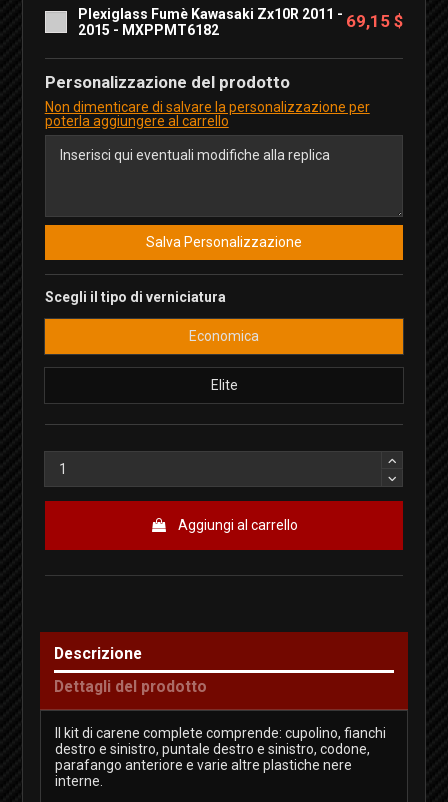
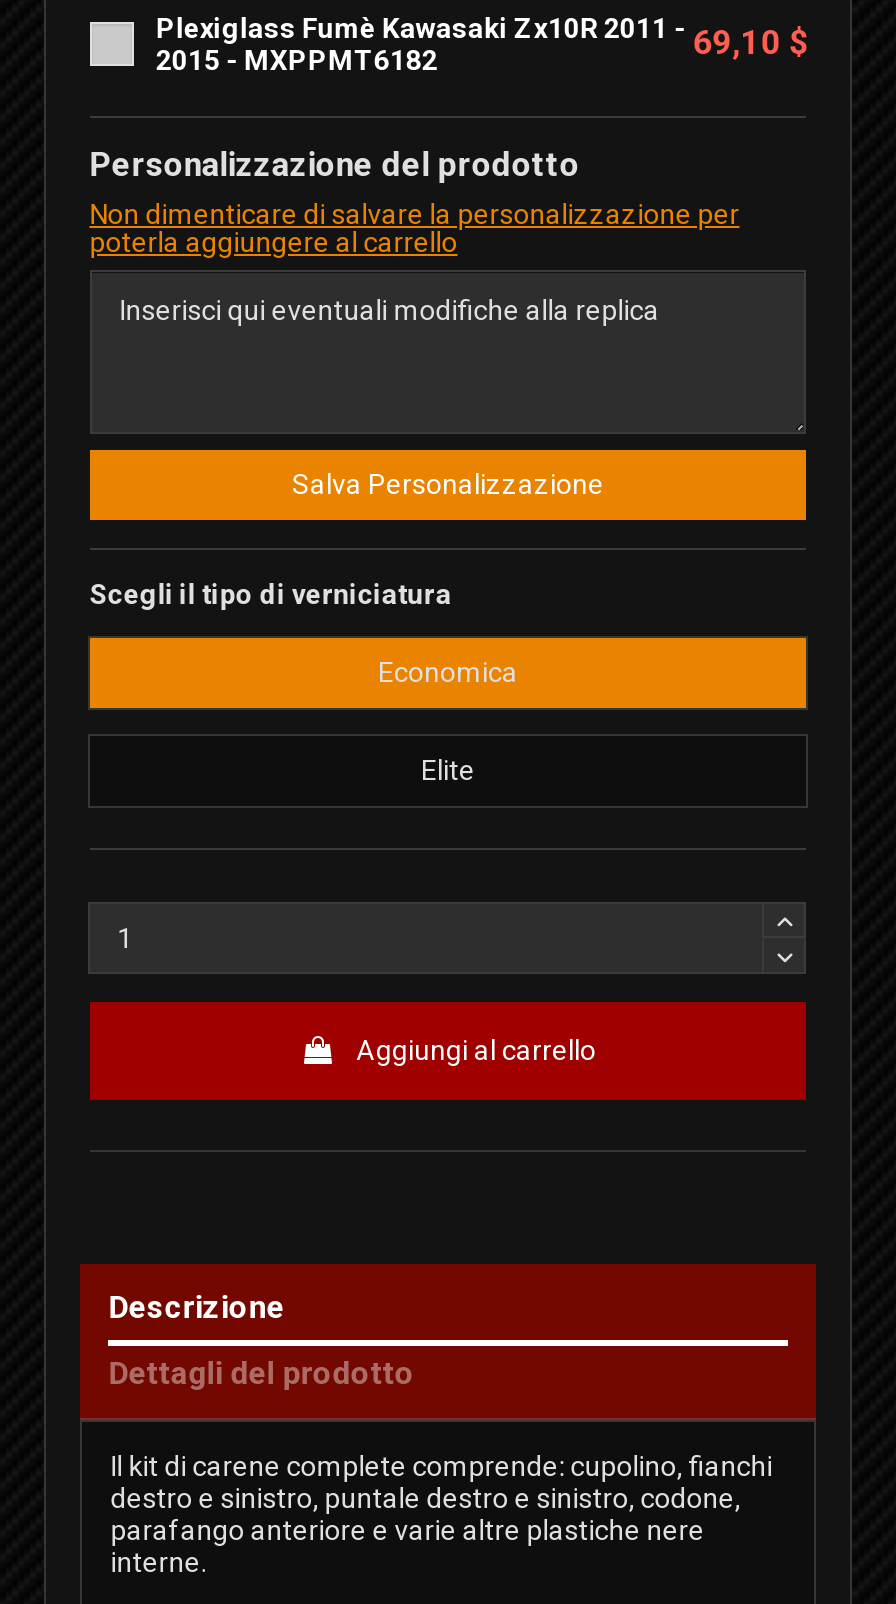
- Plexiglass Fumè Kawasaki Zx10R 2011 - 69,15 $
+ Plexiglass Fumè Kawasaki Zx10R 2011 - 69,10 $
